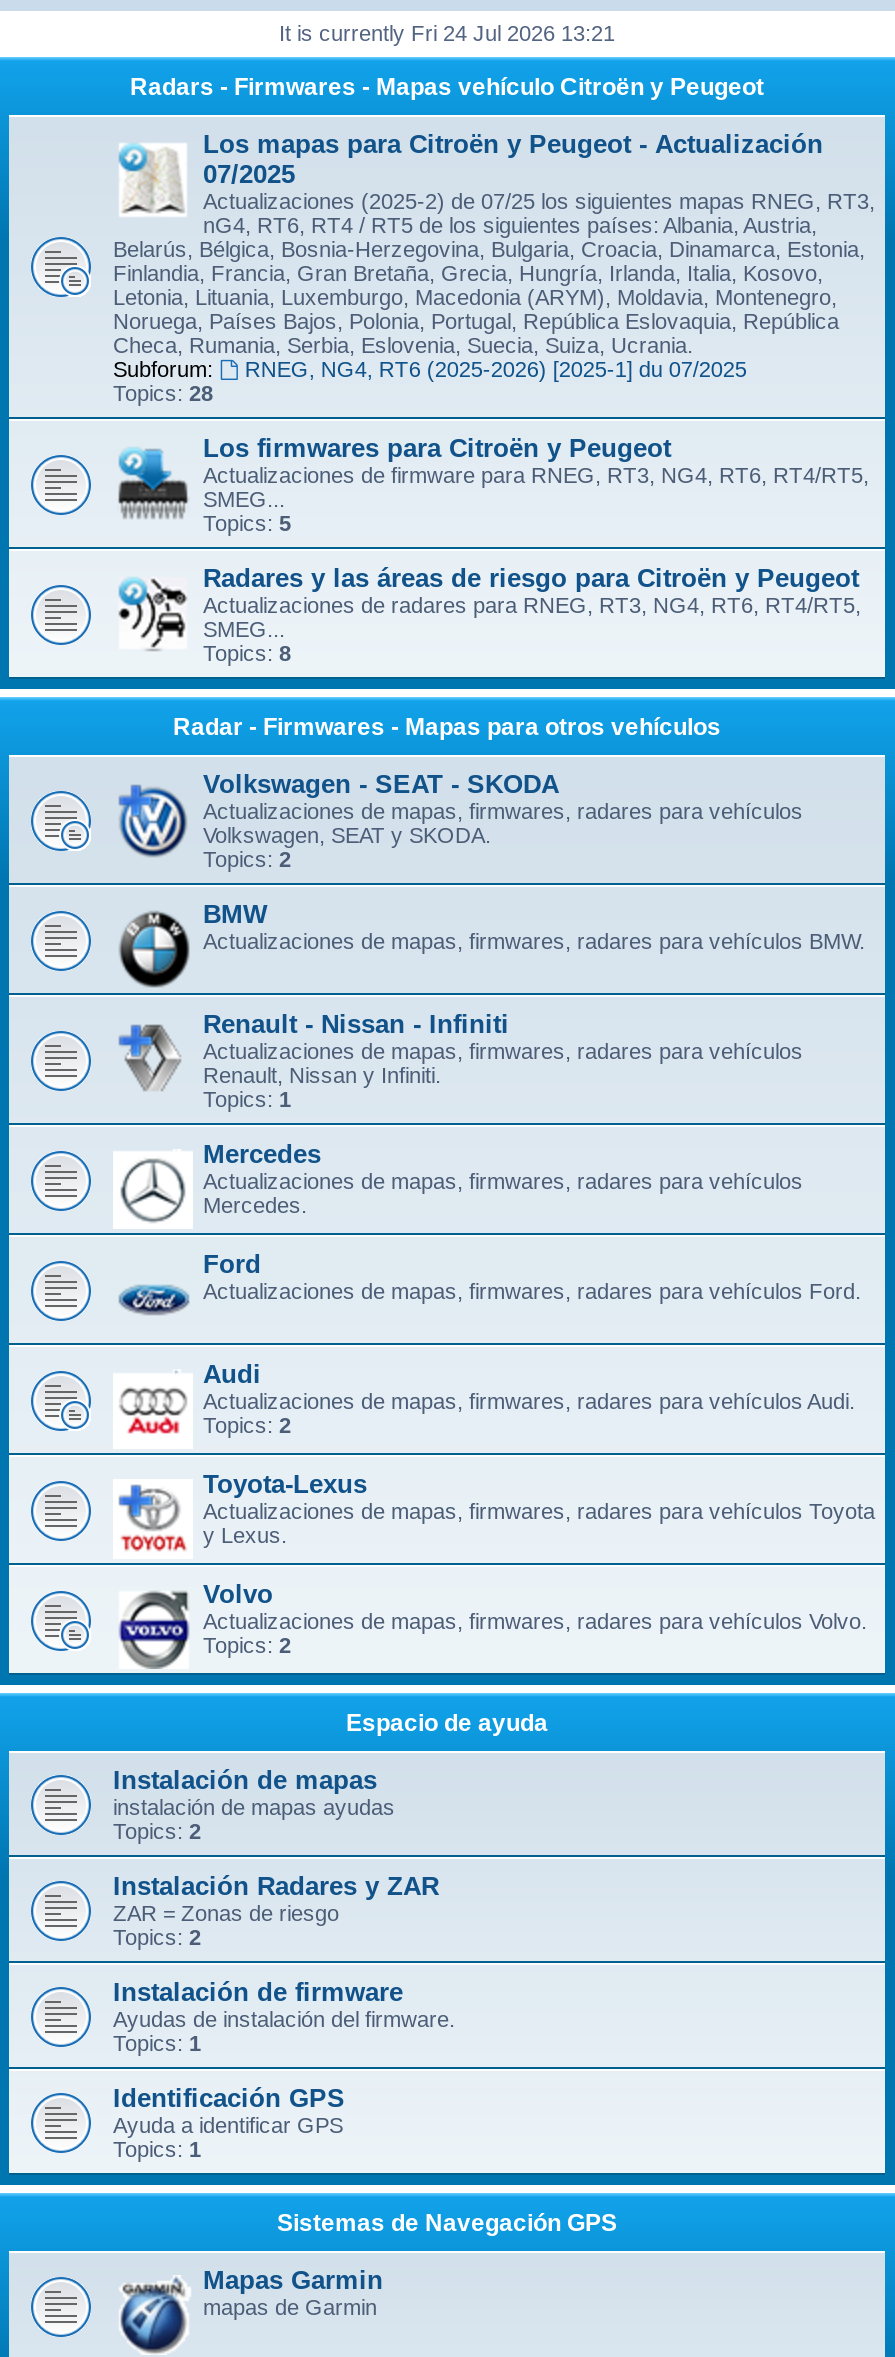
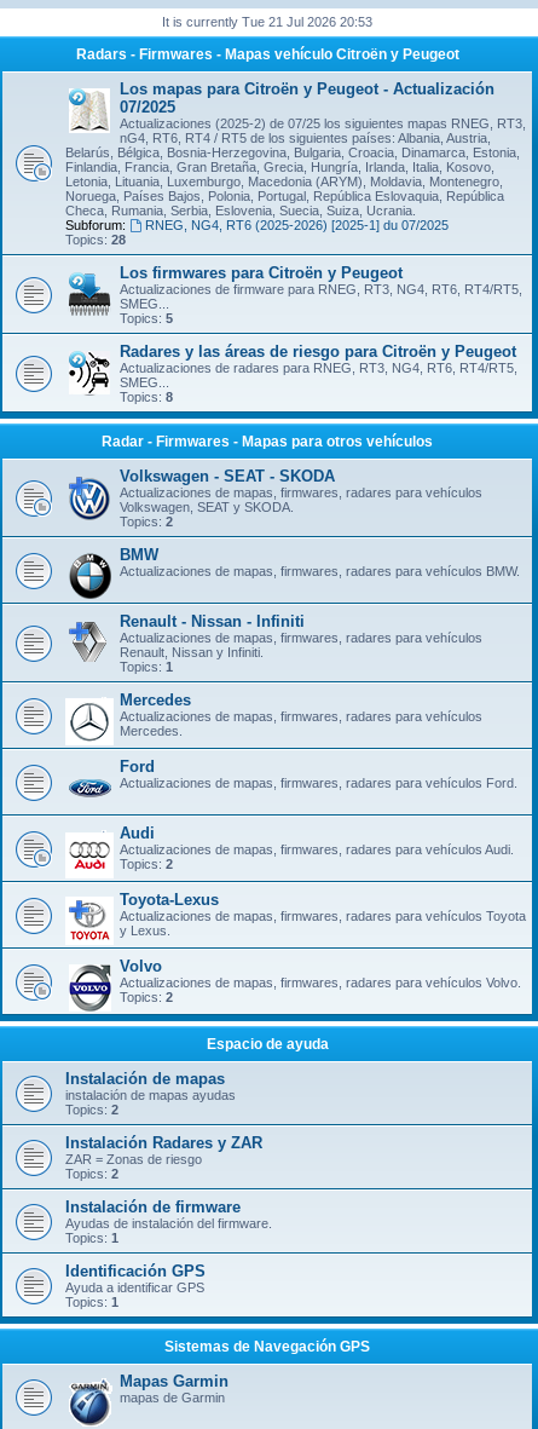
- It is currently Fri 24 Jul 2026 13:21
+ It is currently Tue 21 Jul 2026 20:53
